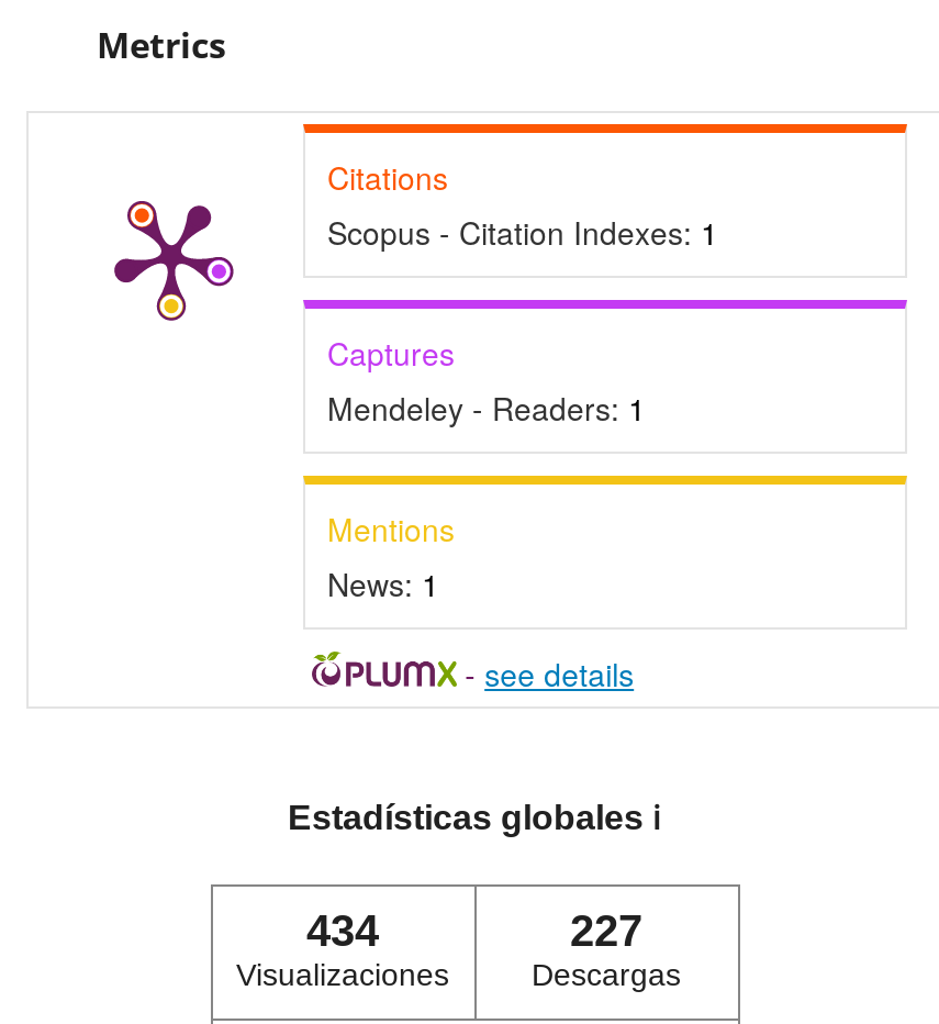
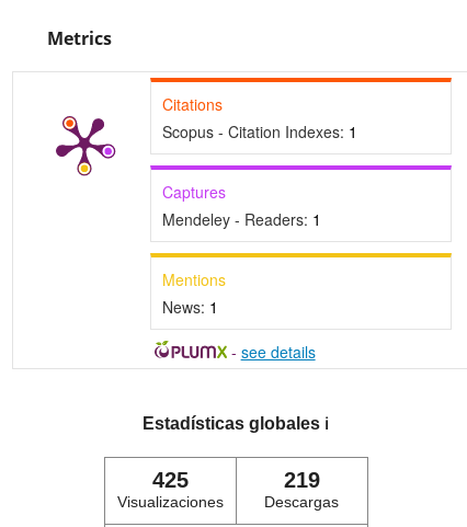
- 434
+ 425

- 227
+ 219
